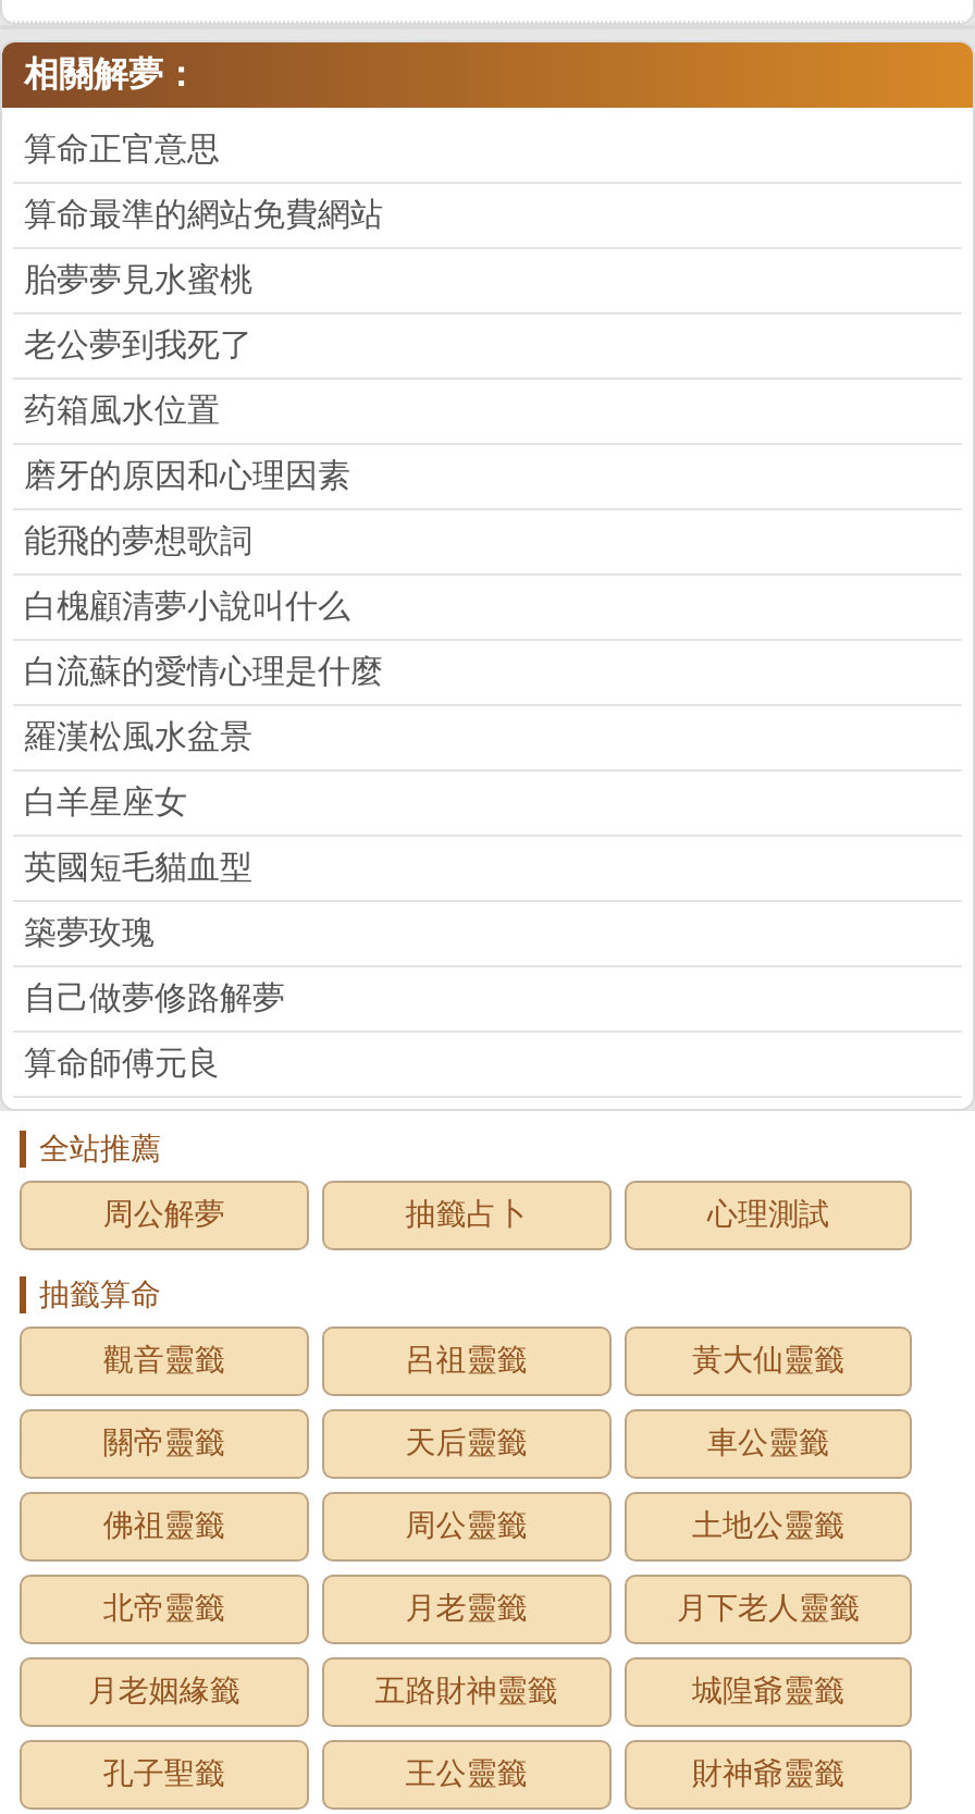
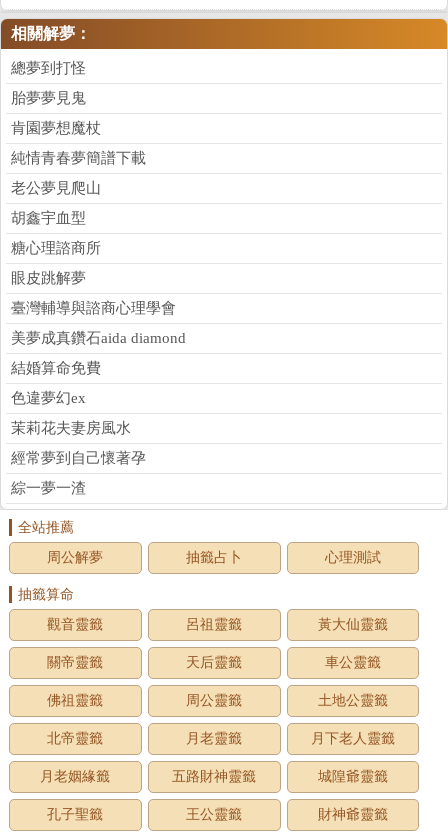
- 算命正官意思
+ 總夢到打怪

- 算命最準的網站免費網站
+ 胎夢夢見鬼

- 胎夢夢見水蜜桃
+ 肯園夢想魔杖

- 老公夢到我死了
+ 純情青春夢簡譜下載

- 药箱風水位置
+ 老公夢見爬山

- 磨牙的原因和心理因素
+ 胡鑫宇血型

- 能飛的夢想歌詞
+ 糖心理諮商所

- 白槐顧清夢小說叫什么
+ 眼皮跳解夢

- 白流蘇的愛情心理是什麼
+ 臺灣輔導與諮商心理學會

- 羅漢松風水盆景
+ 美夢成真鑽石aida diamond

- 白羊星座女
+ 結婚算命免費

- 英國短毛貓血型
+ 色違夢幻ex

- 築夢玫瑰
+ 茉莉花夫妻房風水

- 自己做夢修路解夢
+ 經常夢到自己懷著孕

- 算命師傅元良
+ 綜一夢一渣
